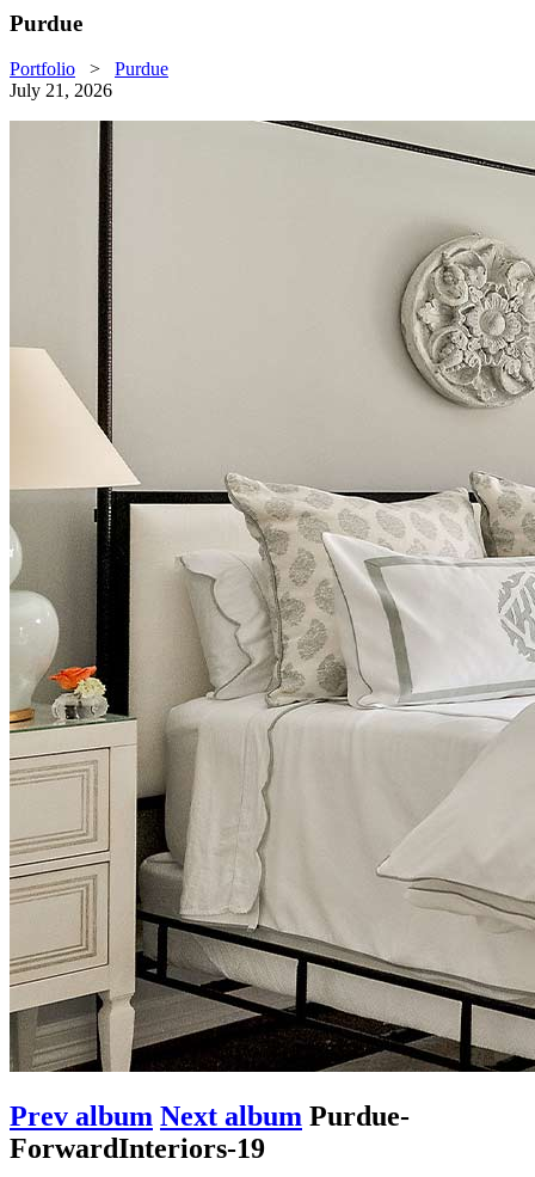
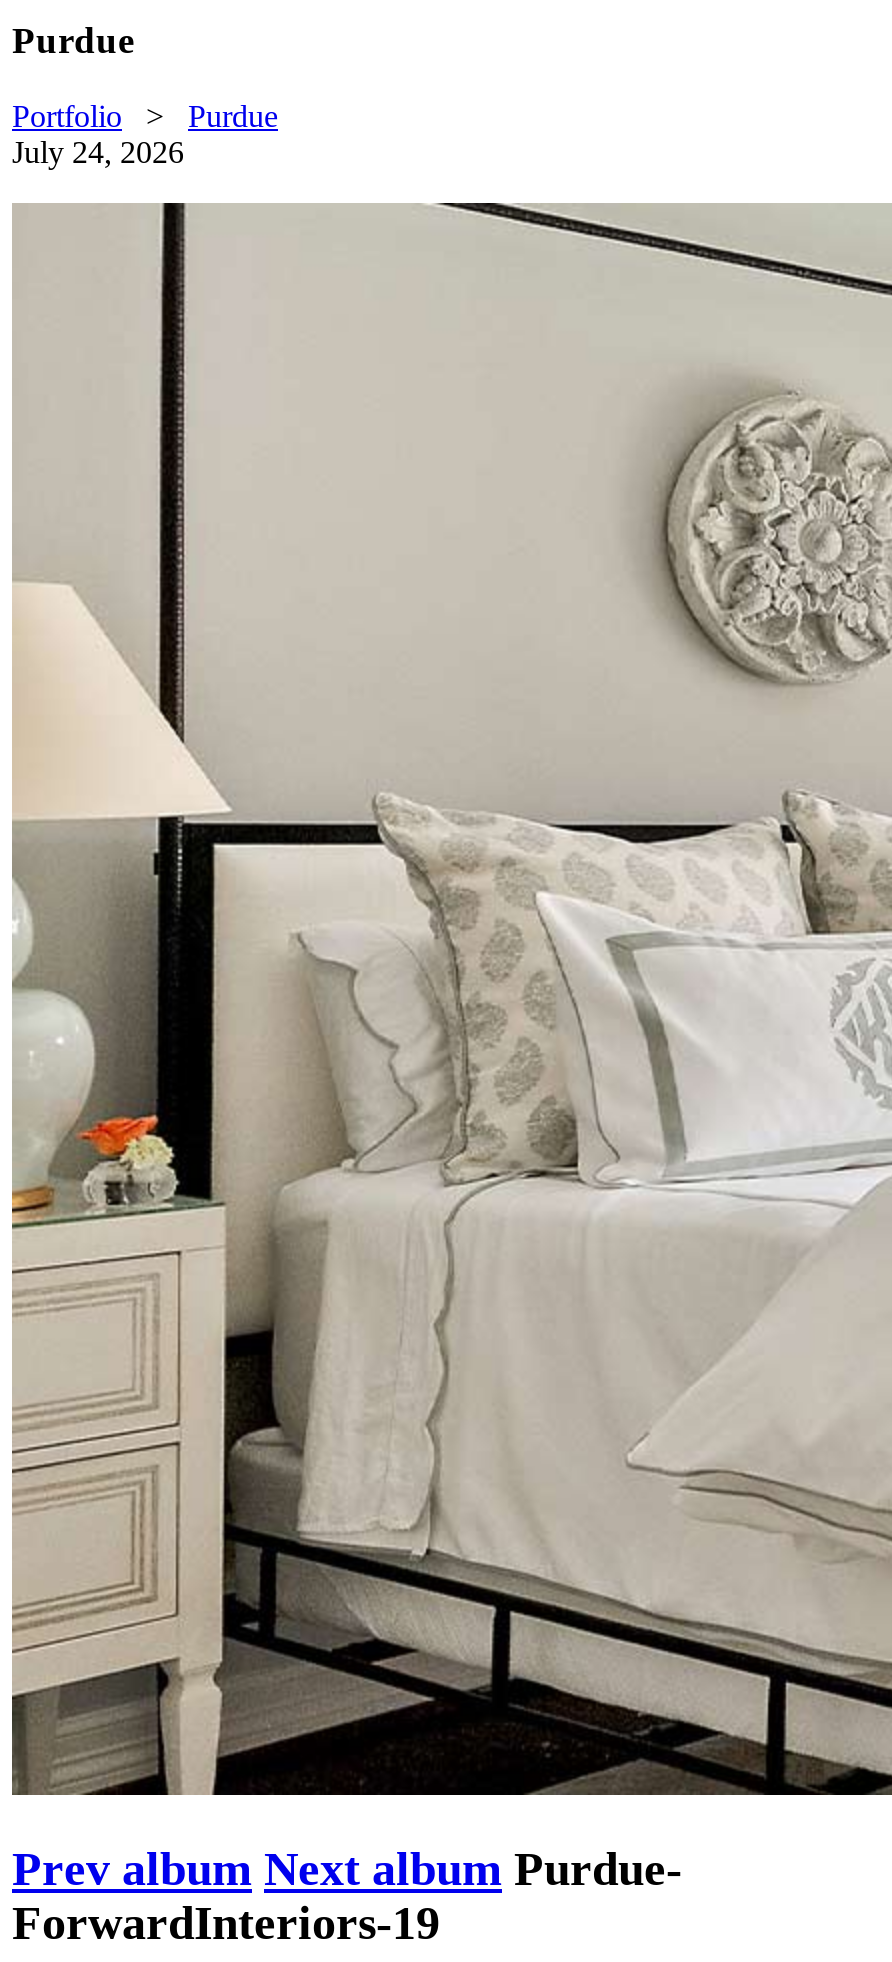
- July 21, 2026
+ July 24, 2026
